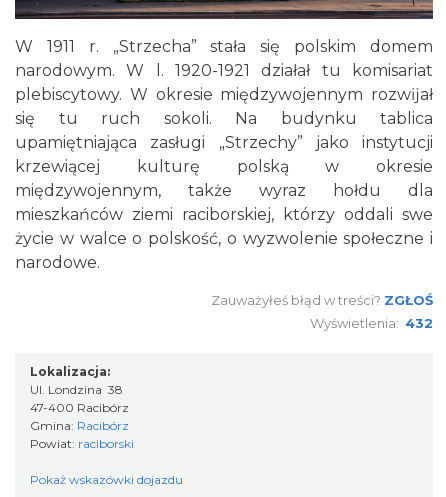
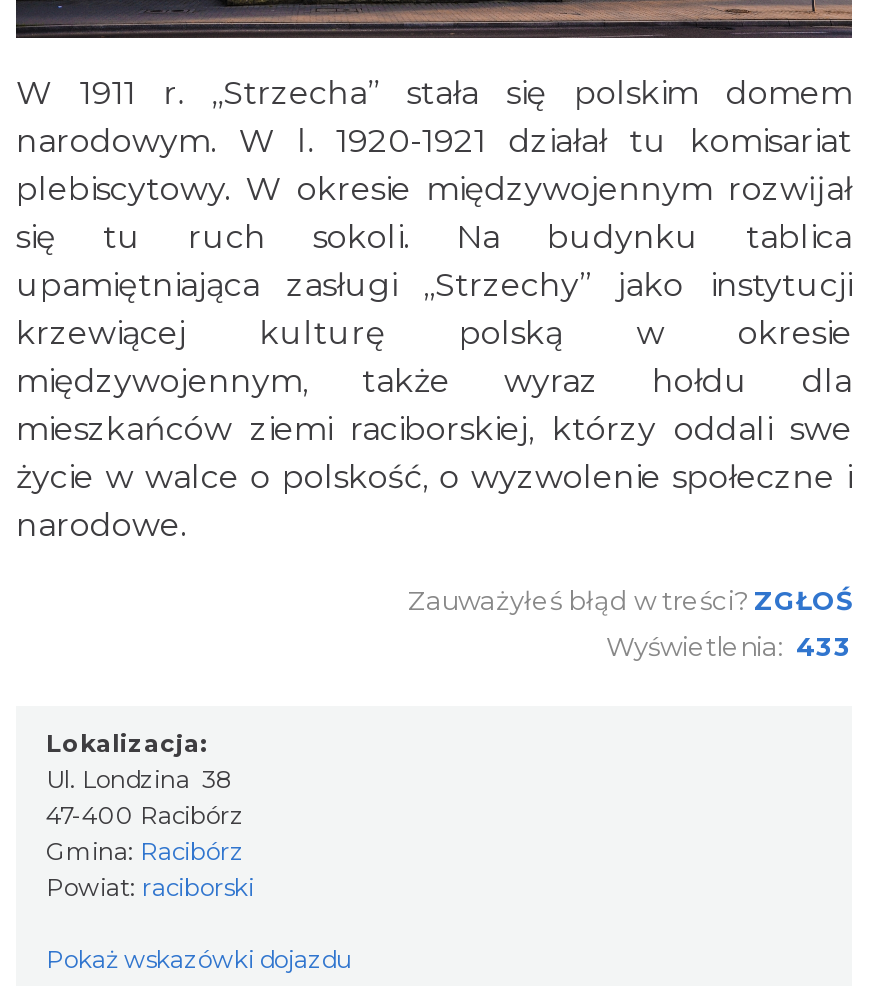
- Wyświetlenia: 432
+ Wyświetlenia: 433
